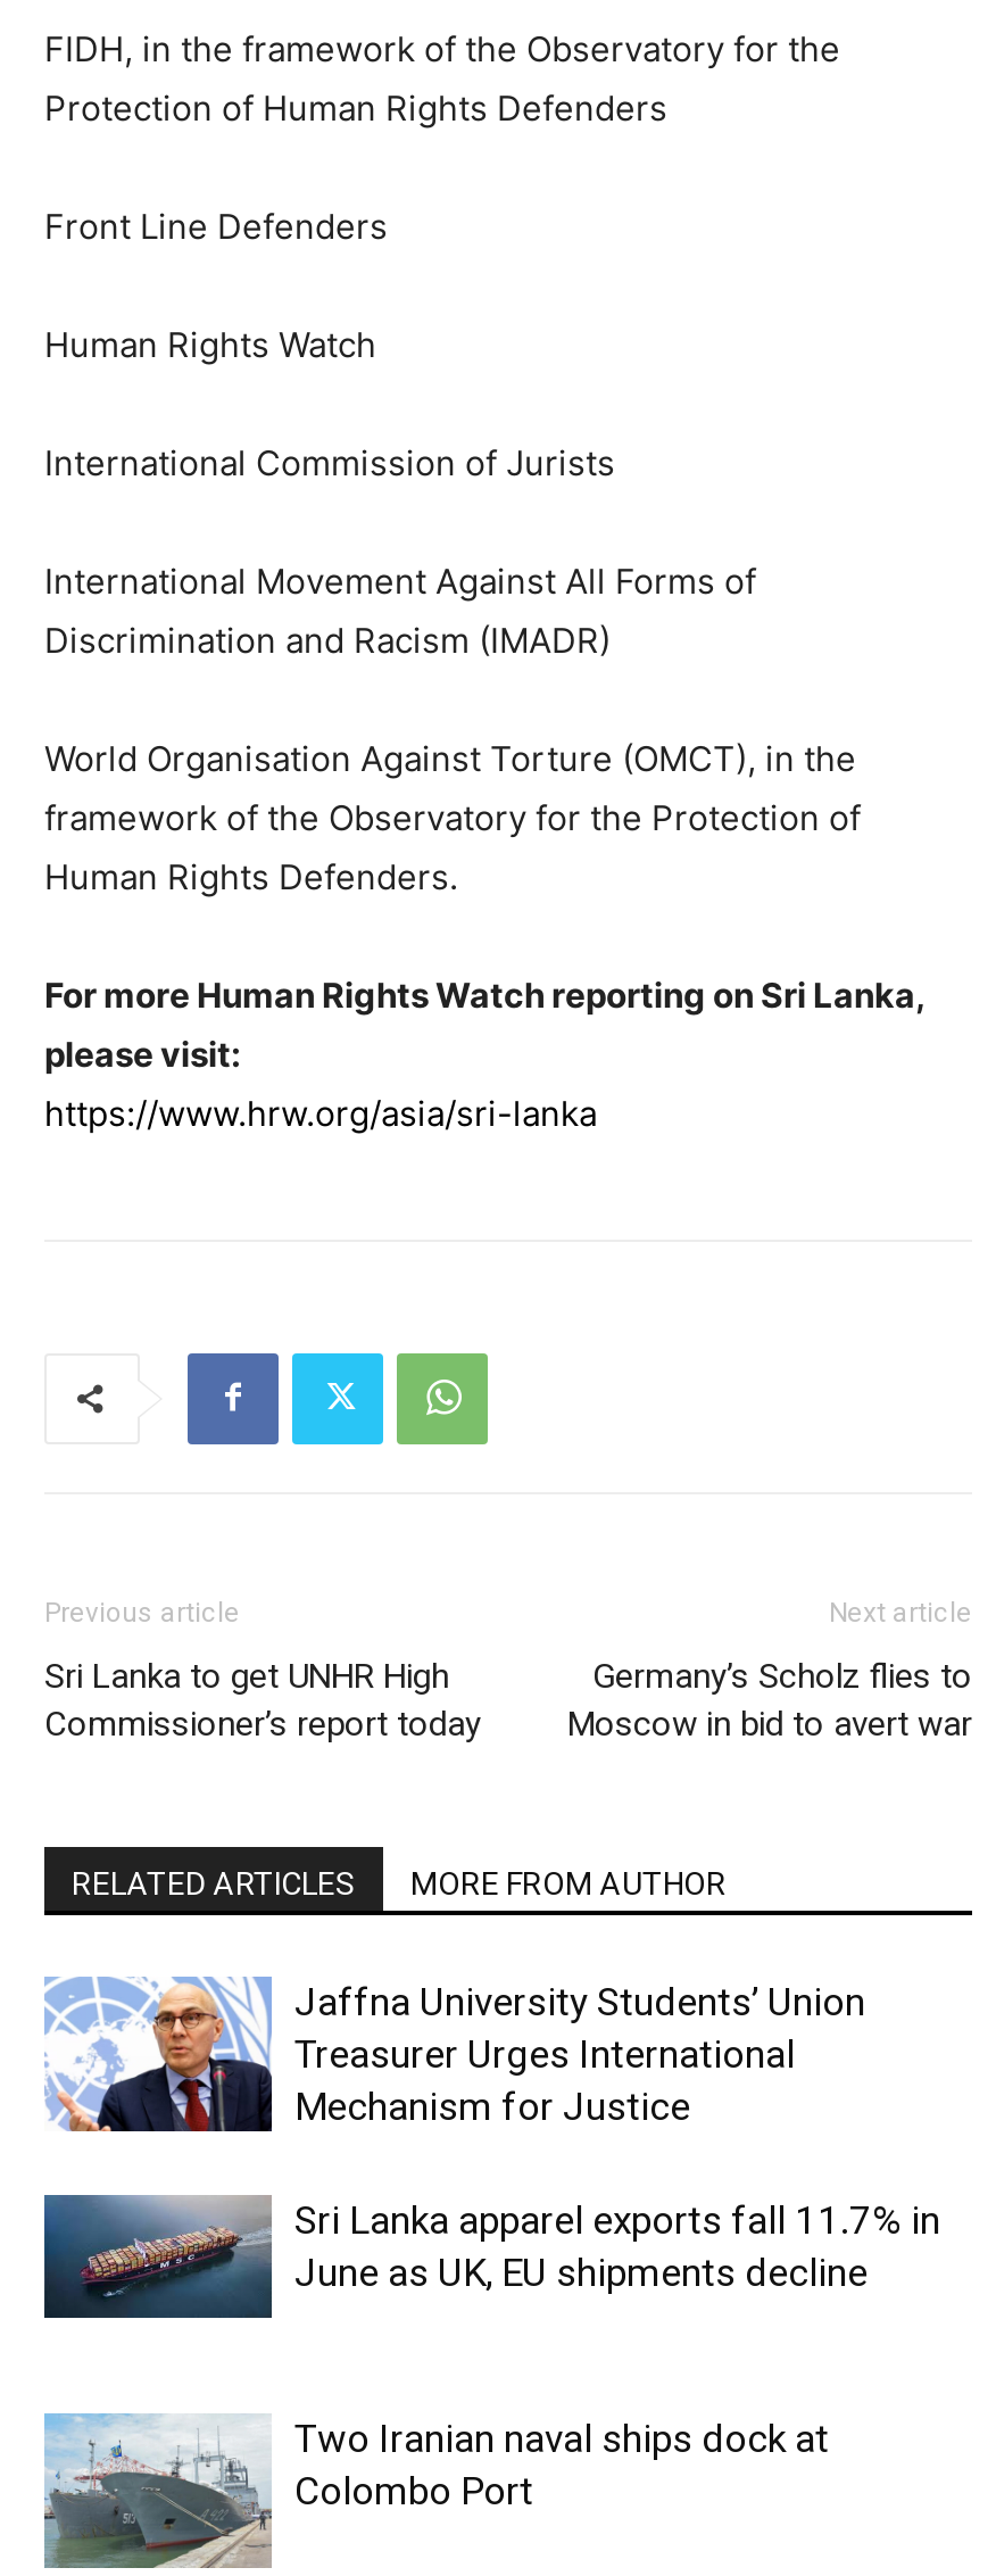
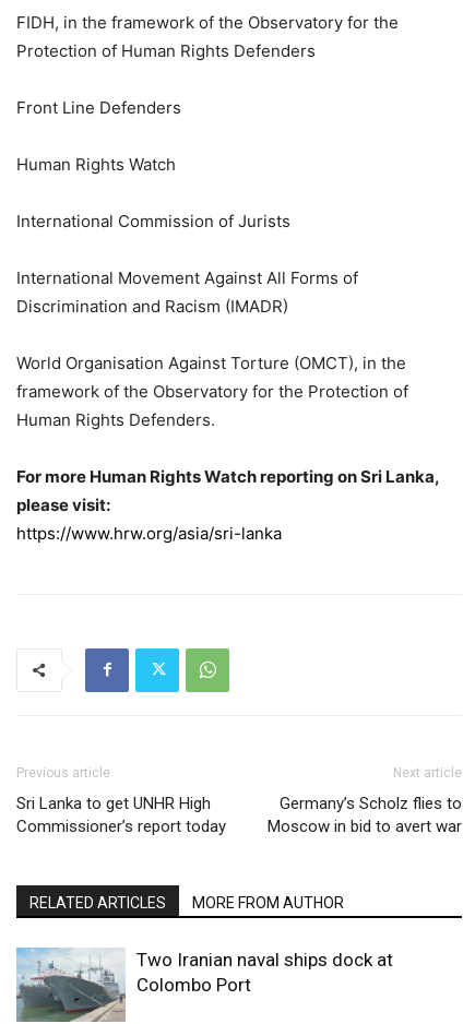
- [image]
- Jaffna University Students’ Union
- Treasurer Urges International
- Mechanism for Justice
- Sri Lanka apparel exports fall 11.7% in
- June as UK, EU shipments decline

- [image]
